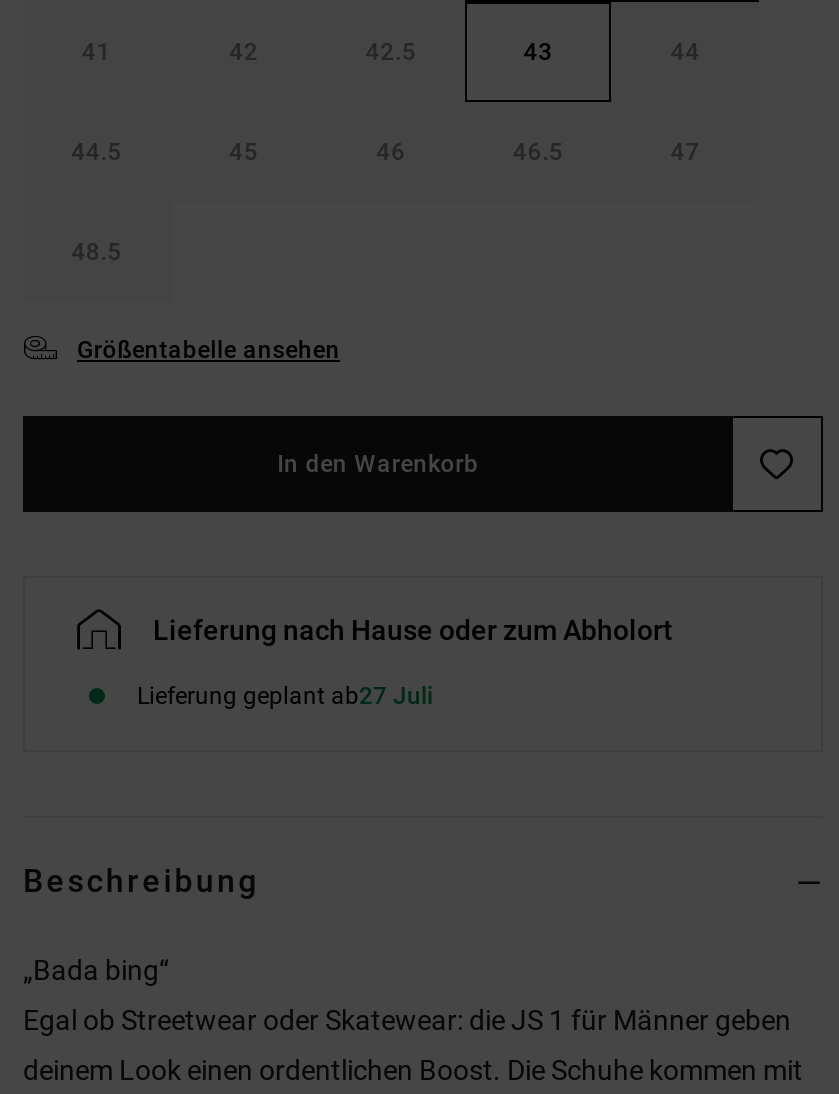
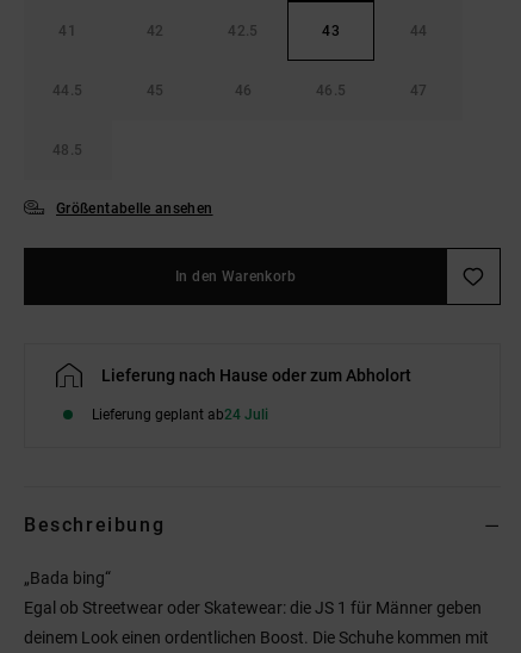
- Lieferung geplant ab27 Juli
+ Lieferung geplant ab24 Juli
